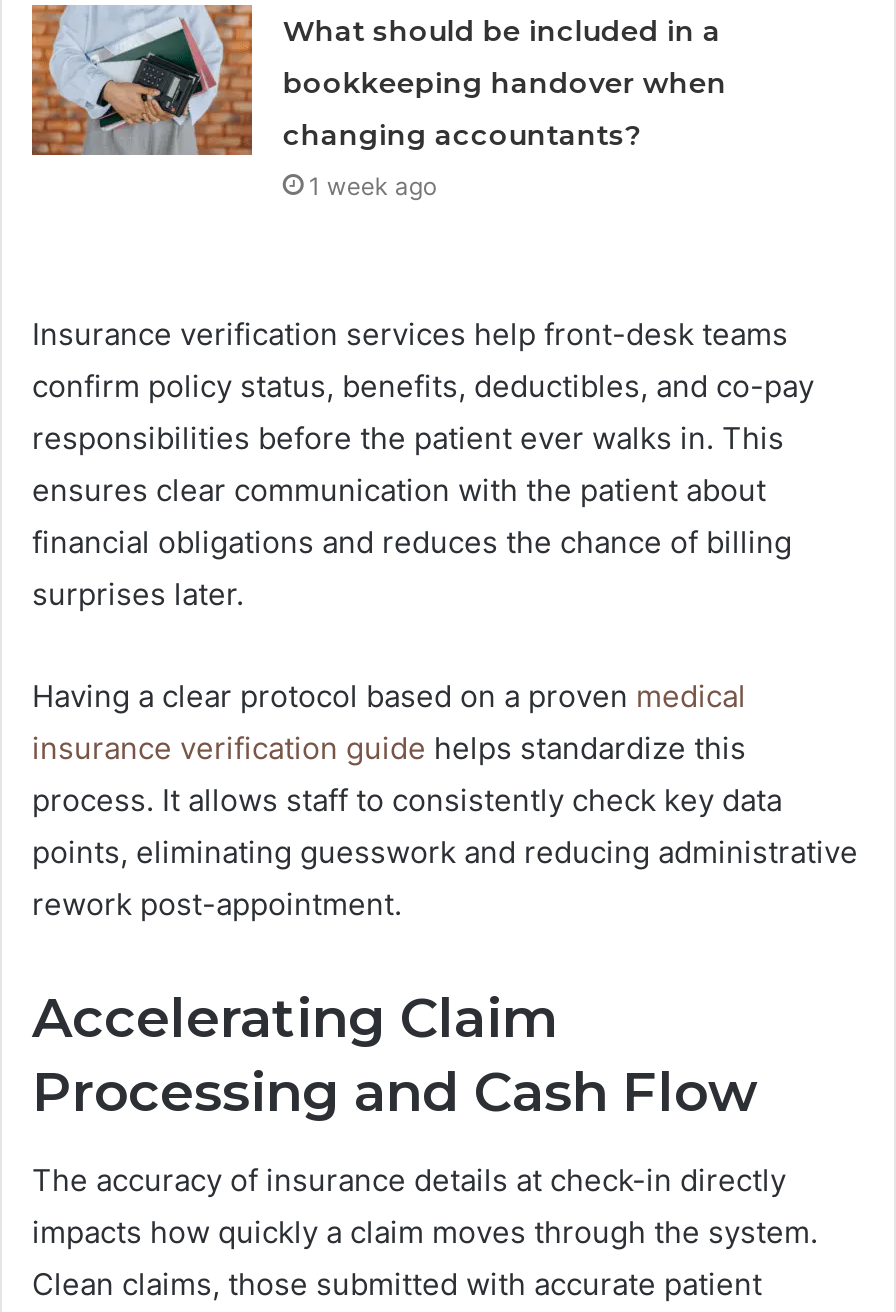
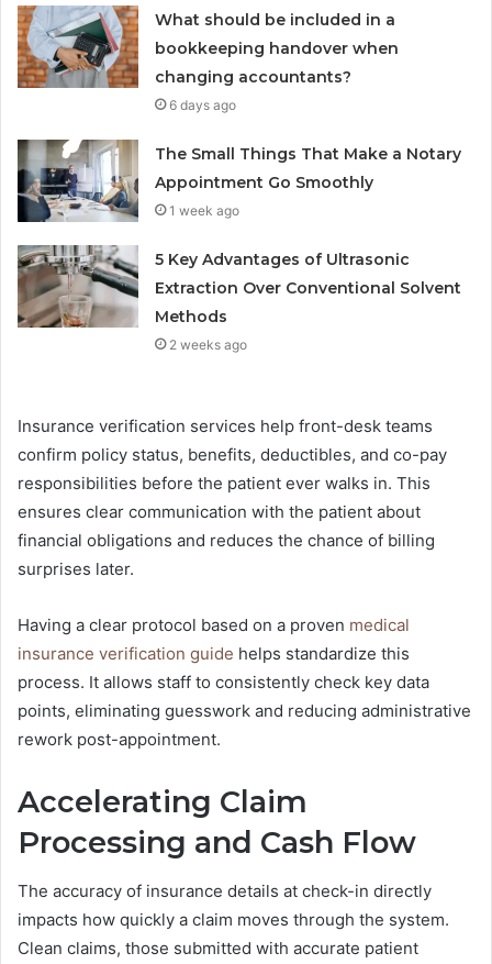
+ [image]
+ 6 days ago
+ The Small Things That Make a Notary
+ Appointment Go Smoothly

+ [image]
+ 5 Key Advantages of Ultrasonic
+ Extraction Over Conventional Solvent
+ Methods
+ 2 weeks ago
